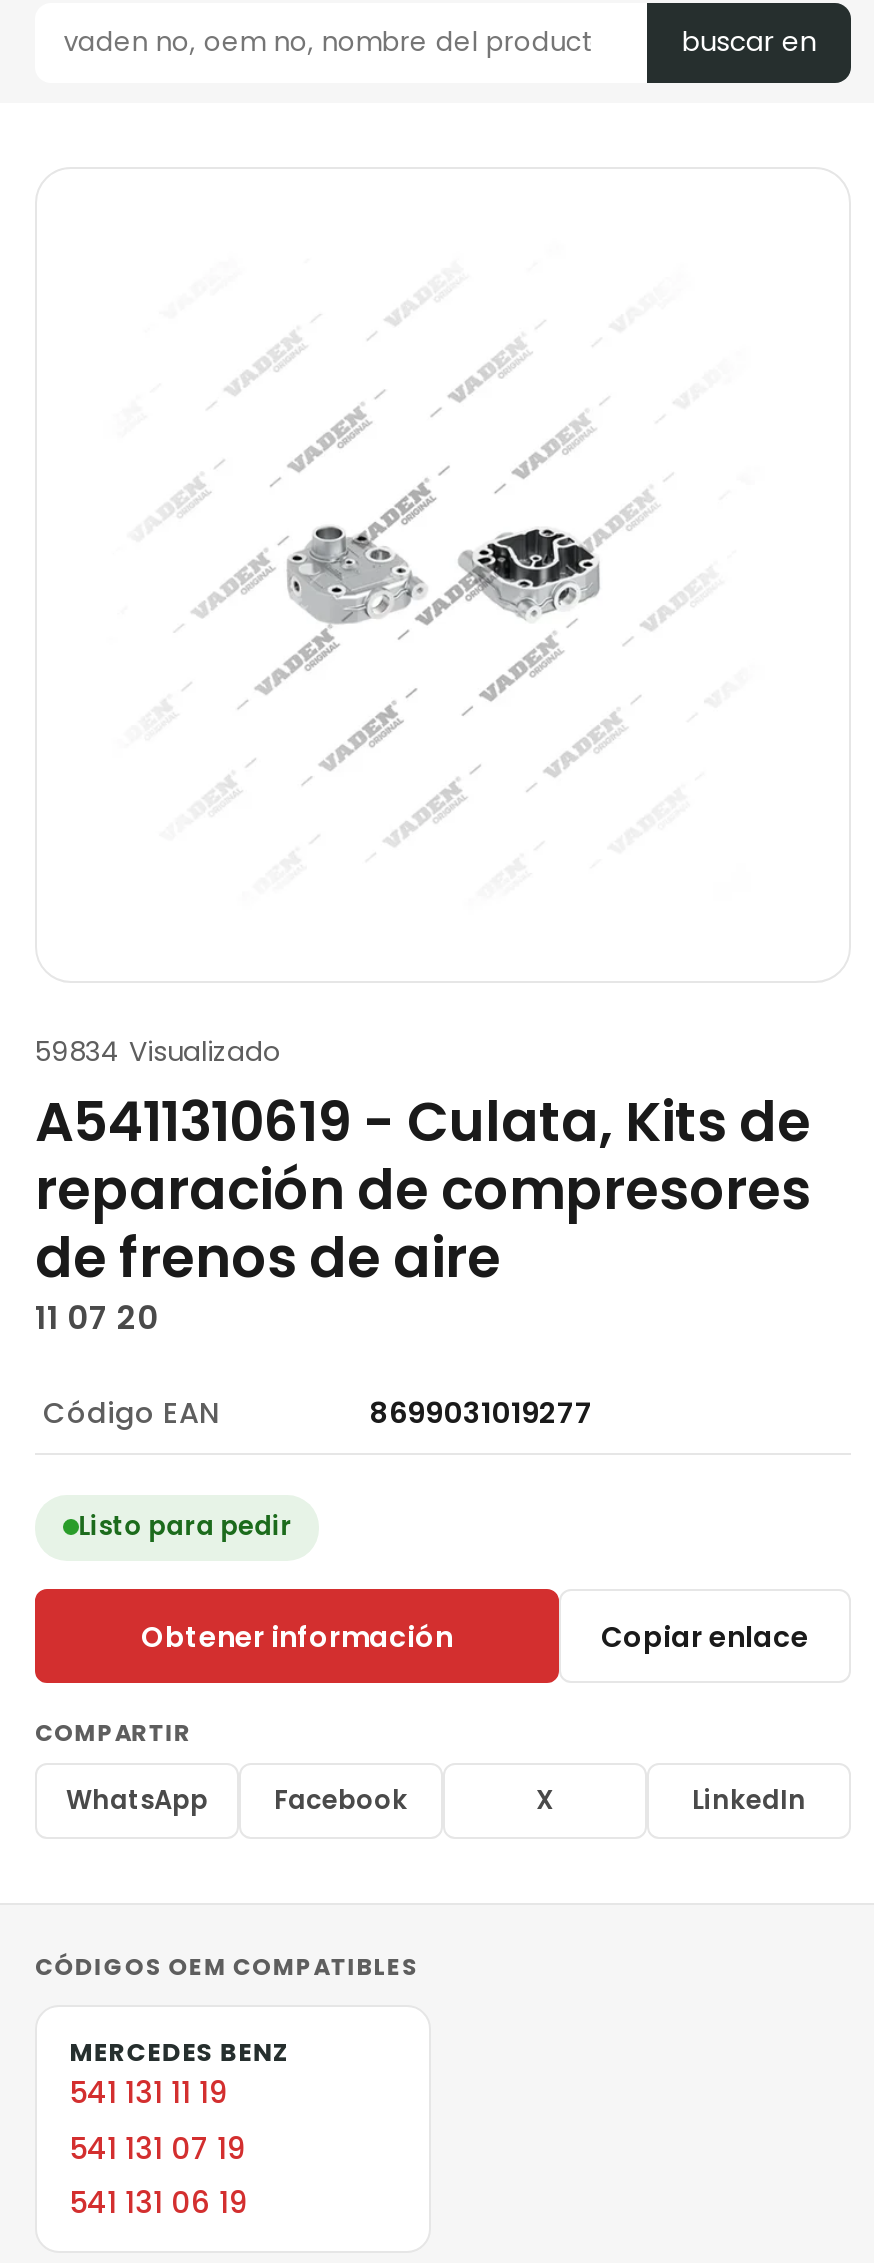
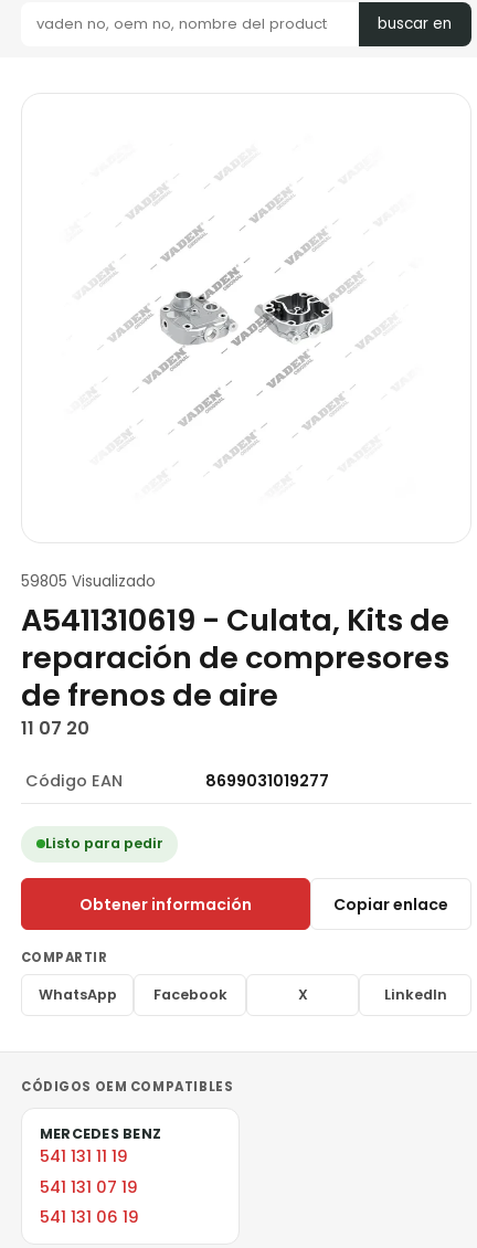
- 59834 Visualizado
+ 59805 Visualizado
